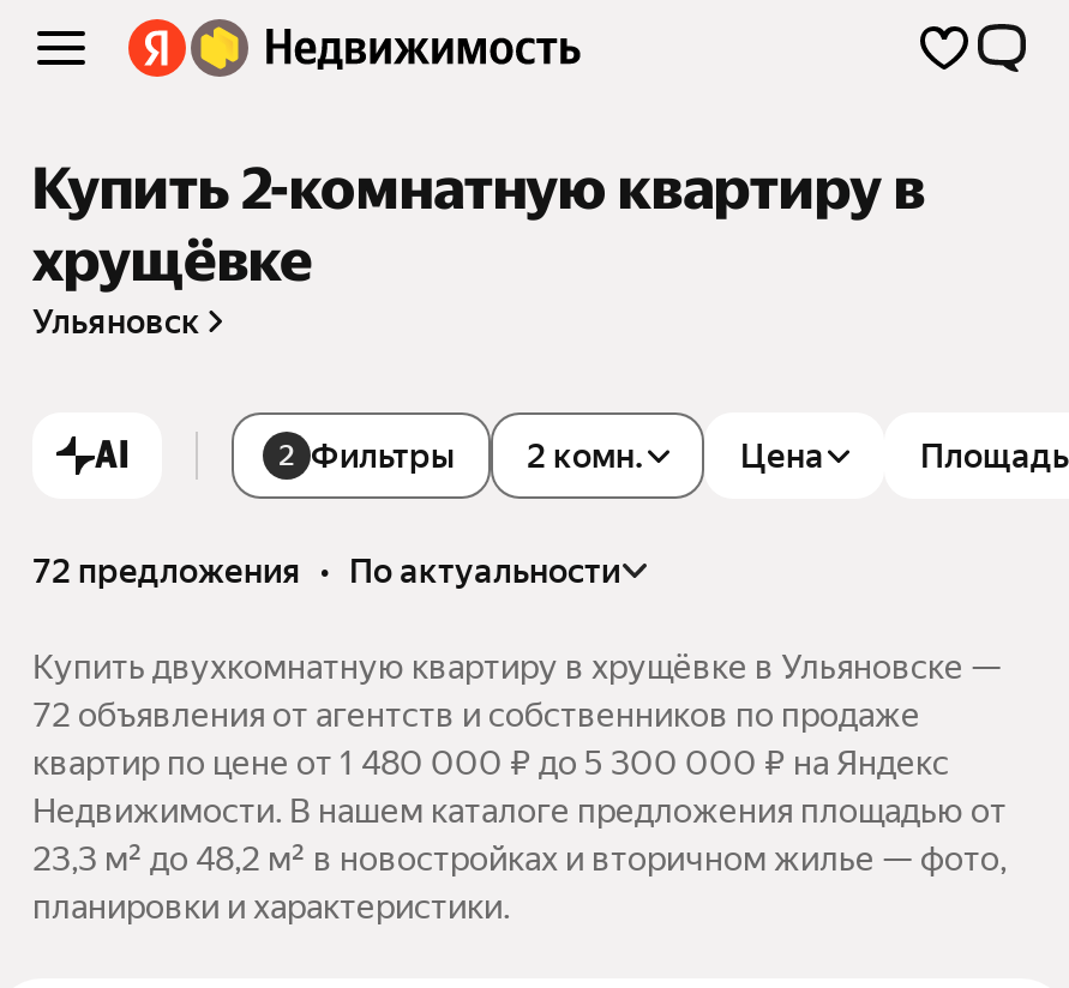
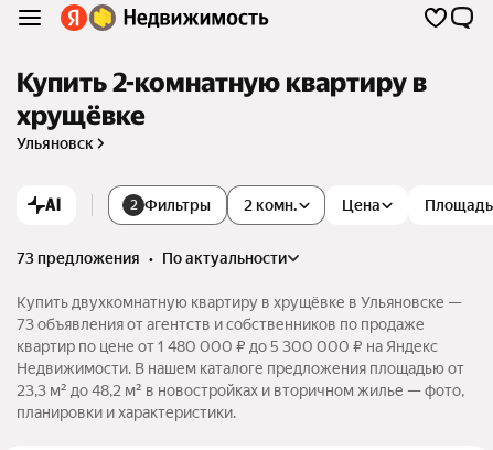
- 72 предложения • по актуальности
+ 73 предложения • по актуальности

- 72 объявления от агентств и собственников по продаже
+ 73 объявления от агентств и собственников по продаже
